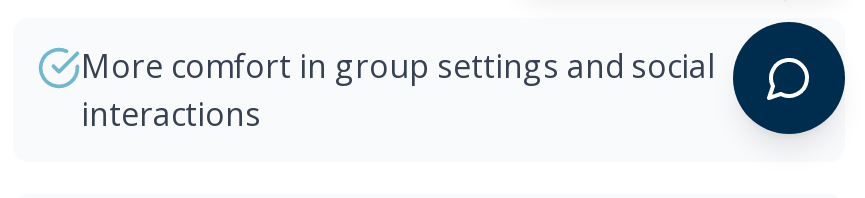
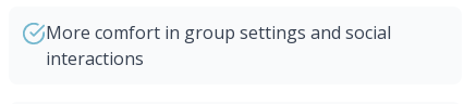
- [image]
